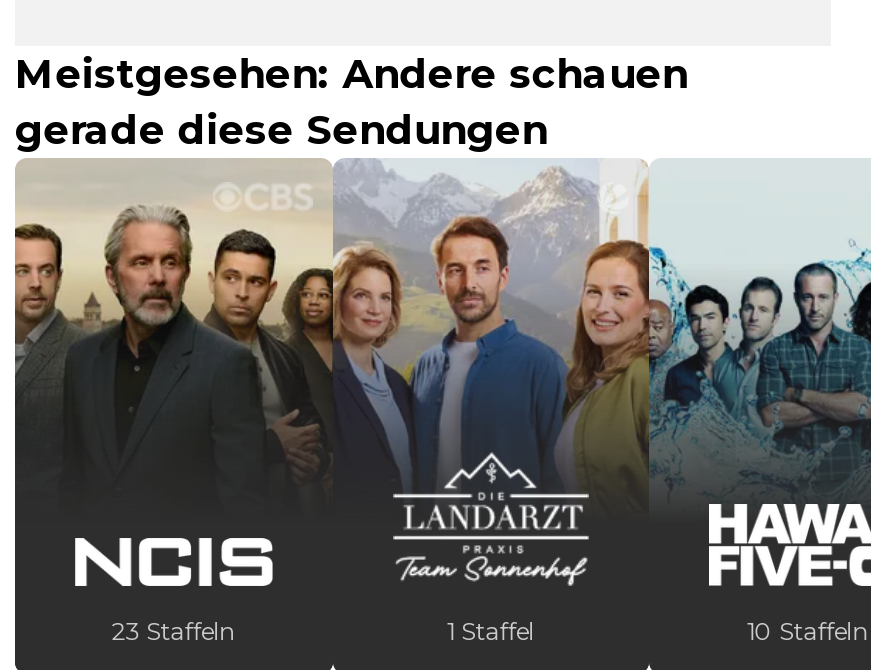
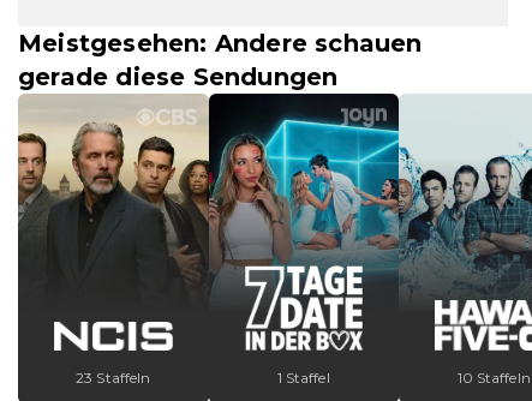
- [image]
+ [image]
